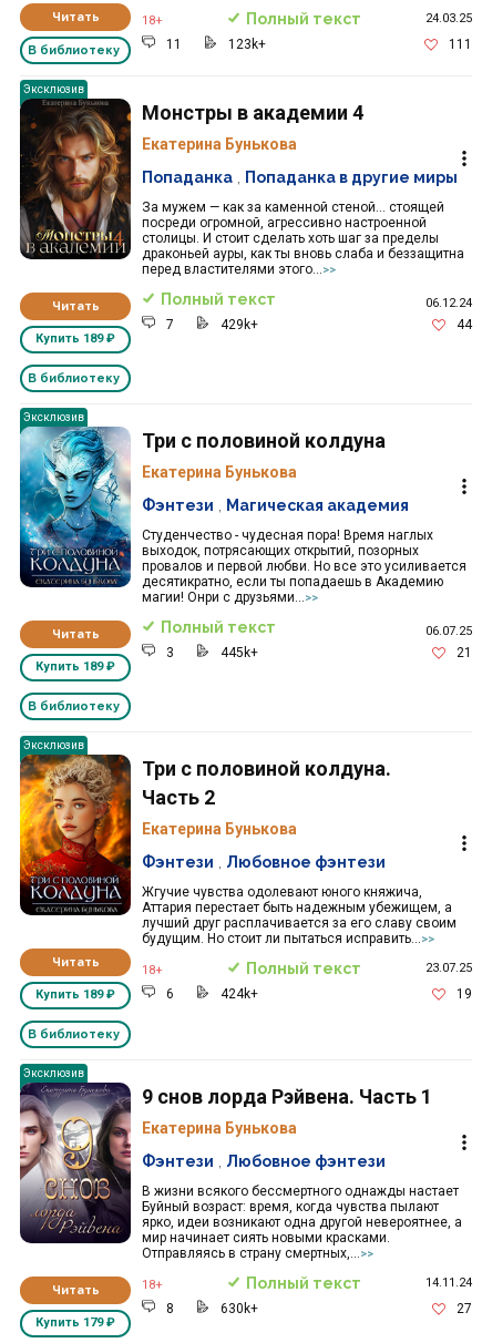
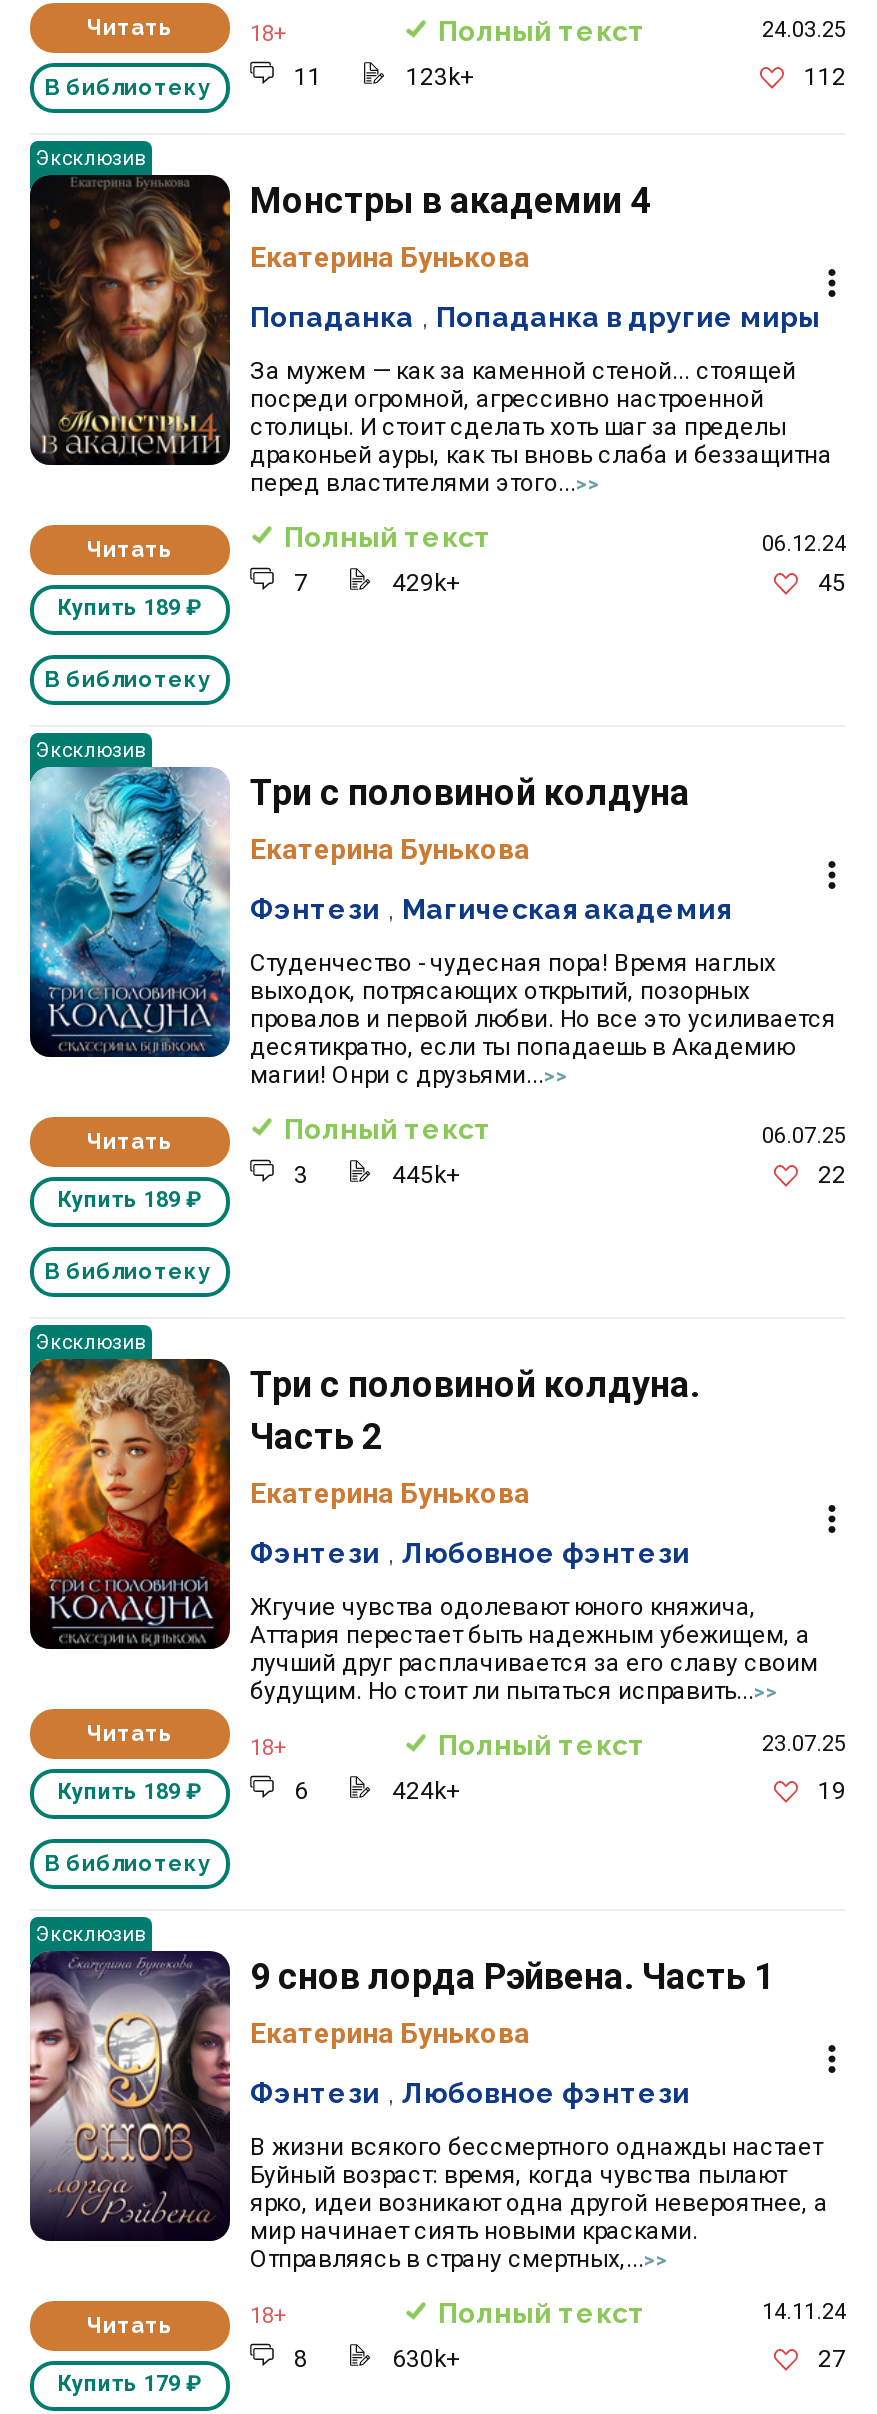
- 111
+ 112

- 44
+ 45

- 21
+ 22
